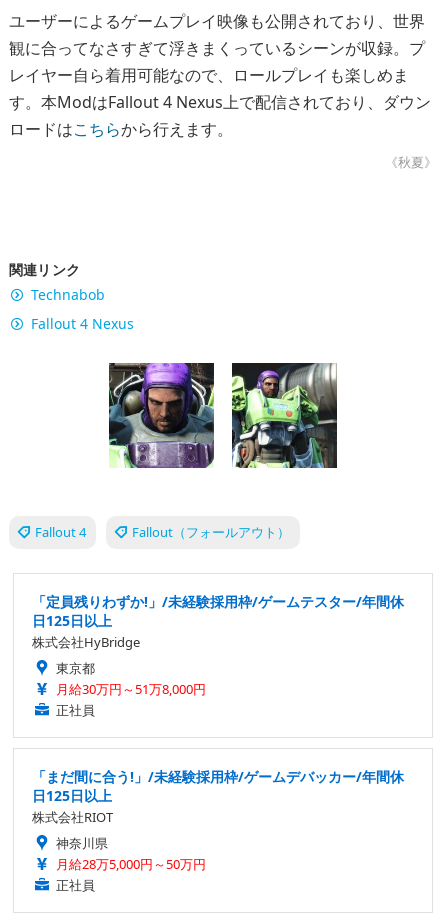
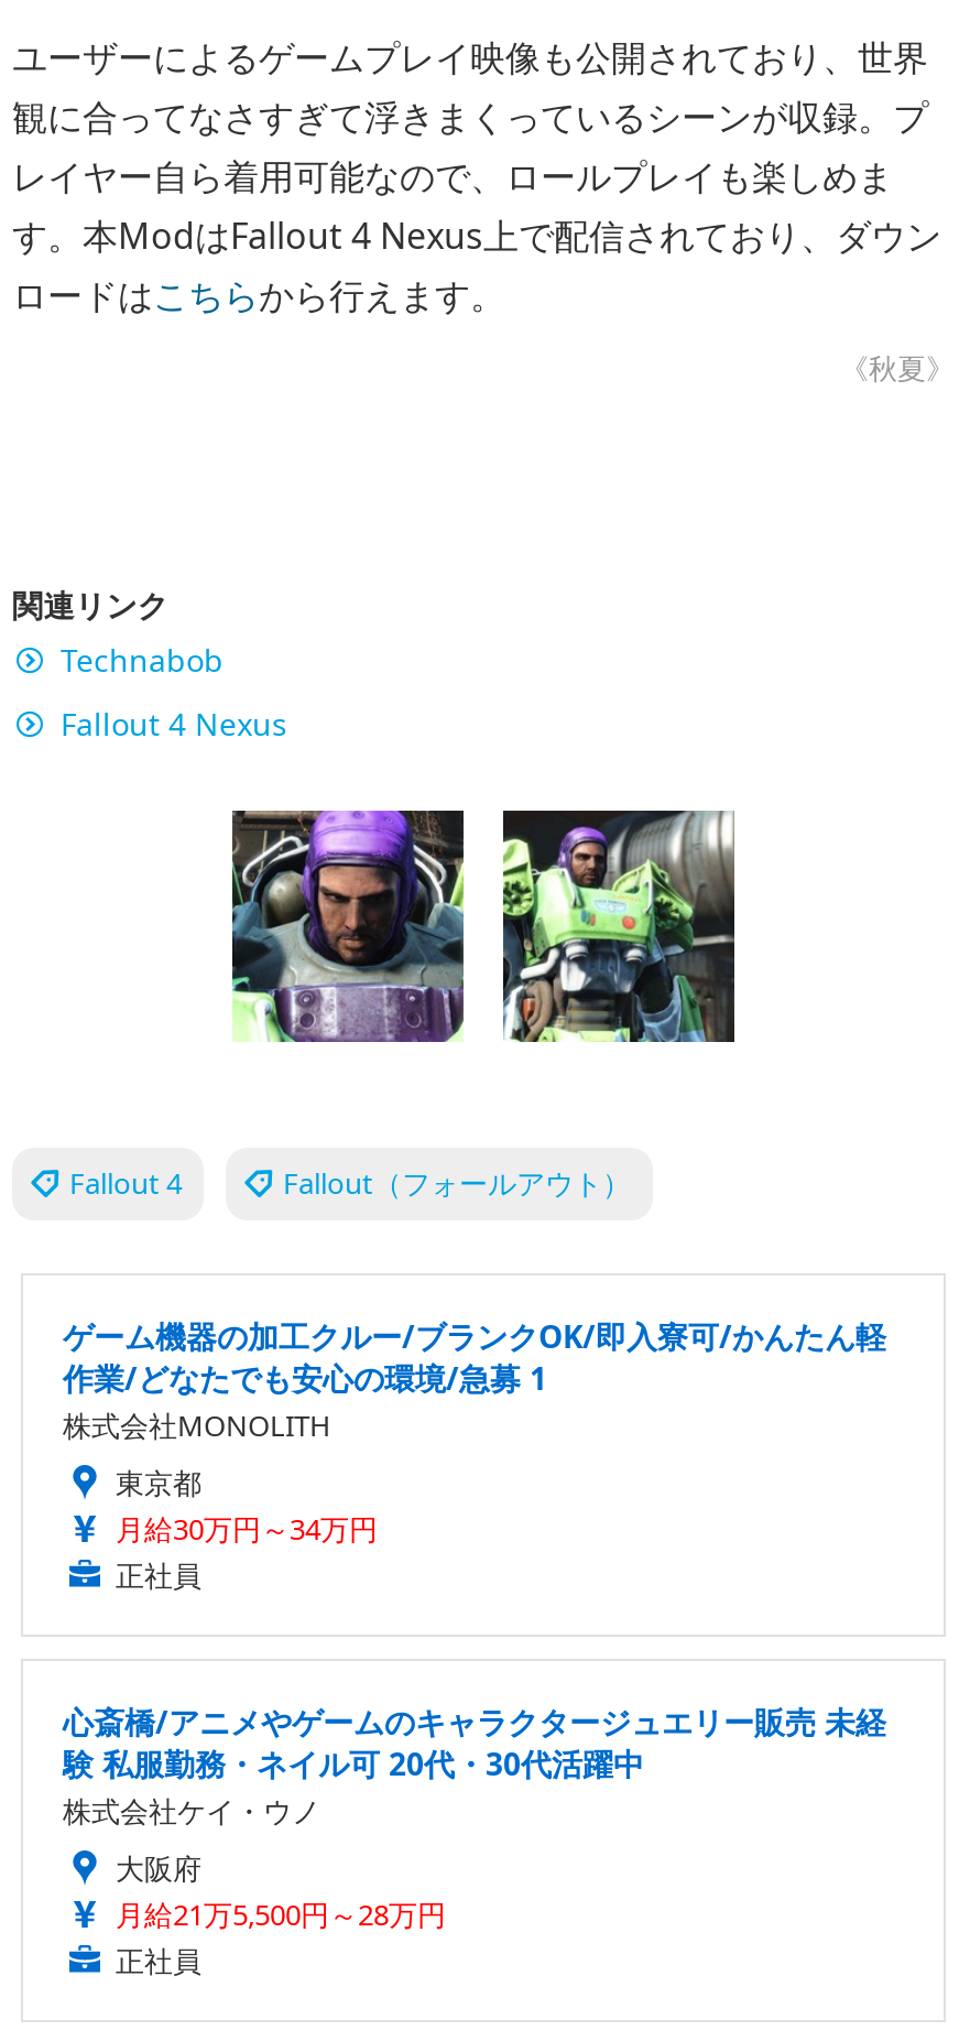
- 「定員残りわずか!」/未経験採用枠/ゲームテスター/年間休
- 日125日以上
- 株式会社HyBridge
+ ゲーム機器の加工クルー/ブランクOK/即入寮可/かんたん軽
+ 作業/どなたでも安心の環境/急募 1
+ 株式会社MONOLITH

- 月給30万円～51万8,000円
+ 月給30万円～34万円

- 「まだ間に合う!」/未経験採用枠/ゲームデバッカー/年間休
- 日125日以上
- 株式会社RIOT
- 神奈川県
- 月給28万5,000円～50万円
+ 心斎橋/アニメやゲームのキャラクタージュエリー販売 未経
+ 験 私服勤務・ネイル可 20代・30代活躍中
+ 株式会社ケイ・ウノ
+ 大阪府
+ 月給21万5,500円～28万円
